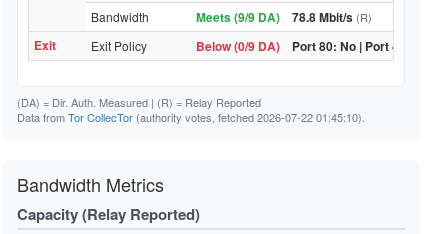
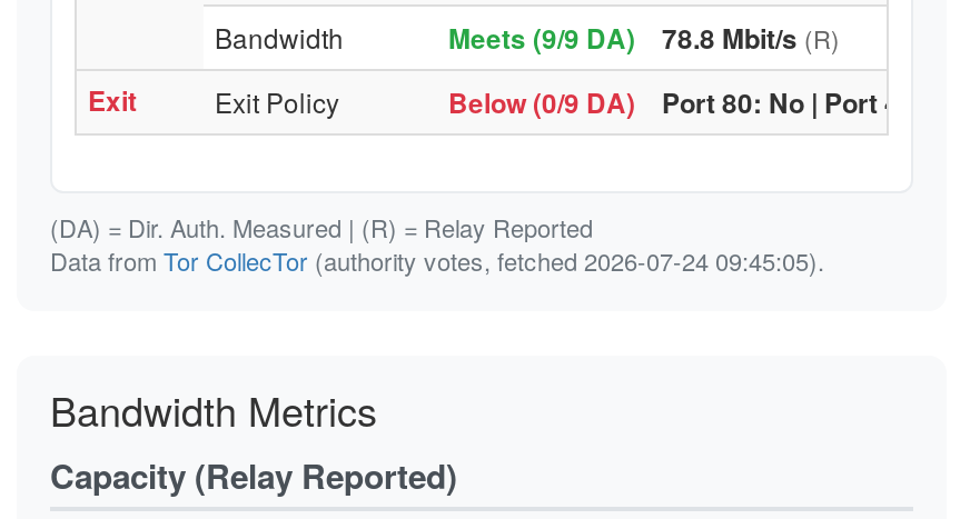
- Data from Tor CollecTor (authority votes, fetched 2026-07-22 01:45:10).
+ Data from Tor CollecTor (authority votes, fetched 2026-07-24 09:45:05).
